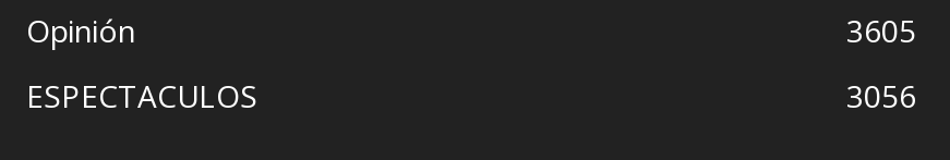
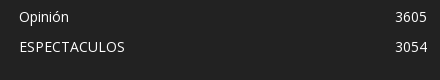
- 3056
+ 3054
